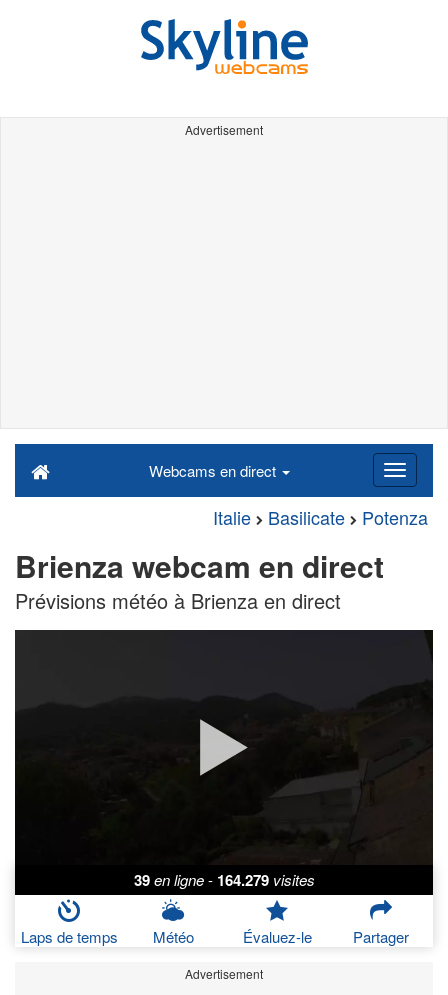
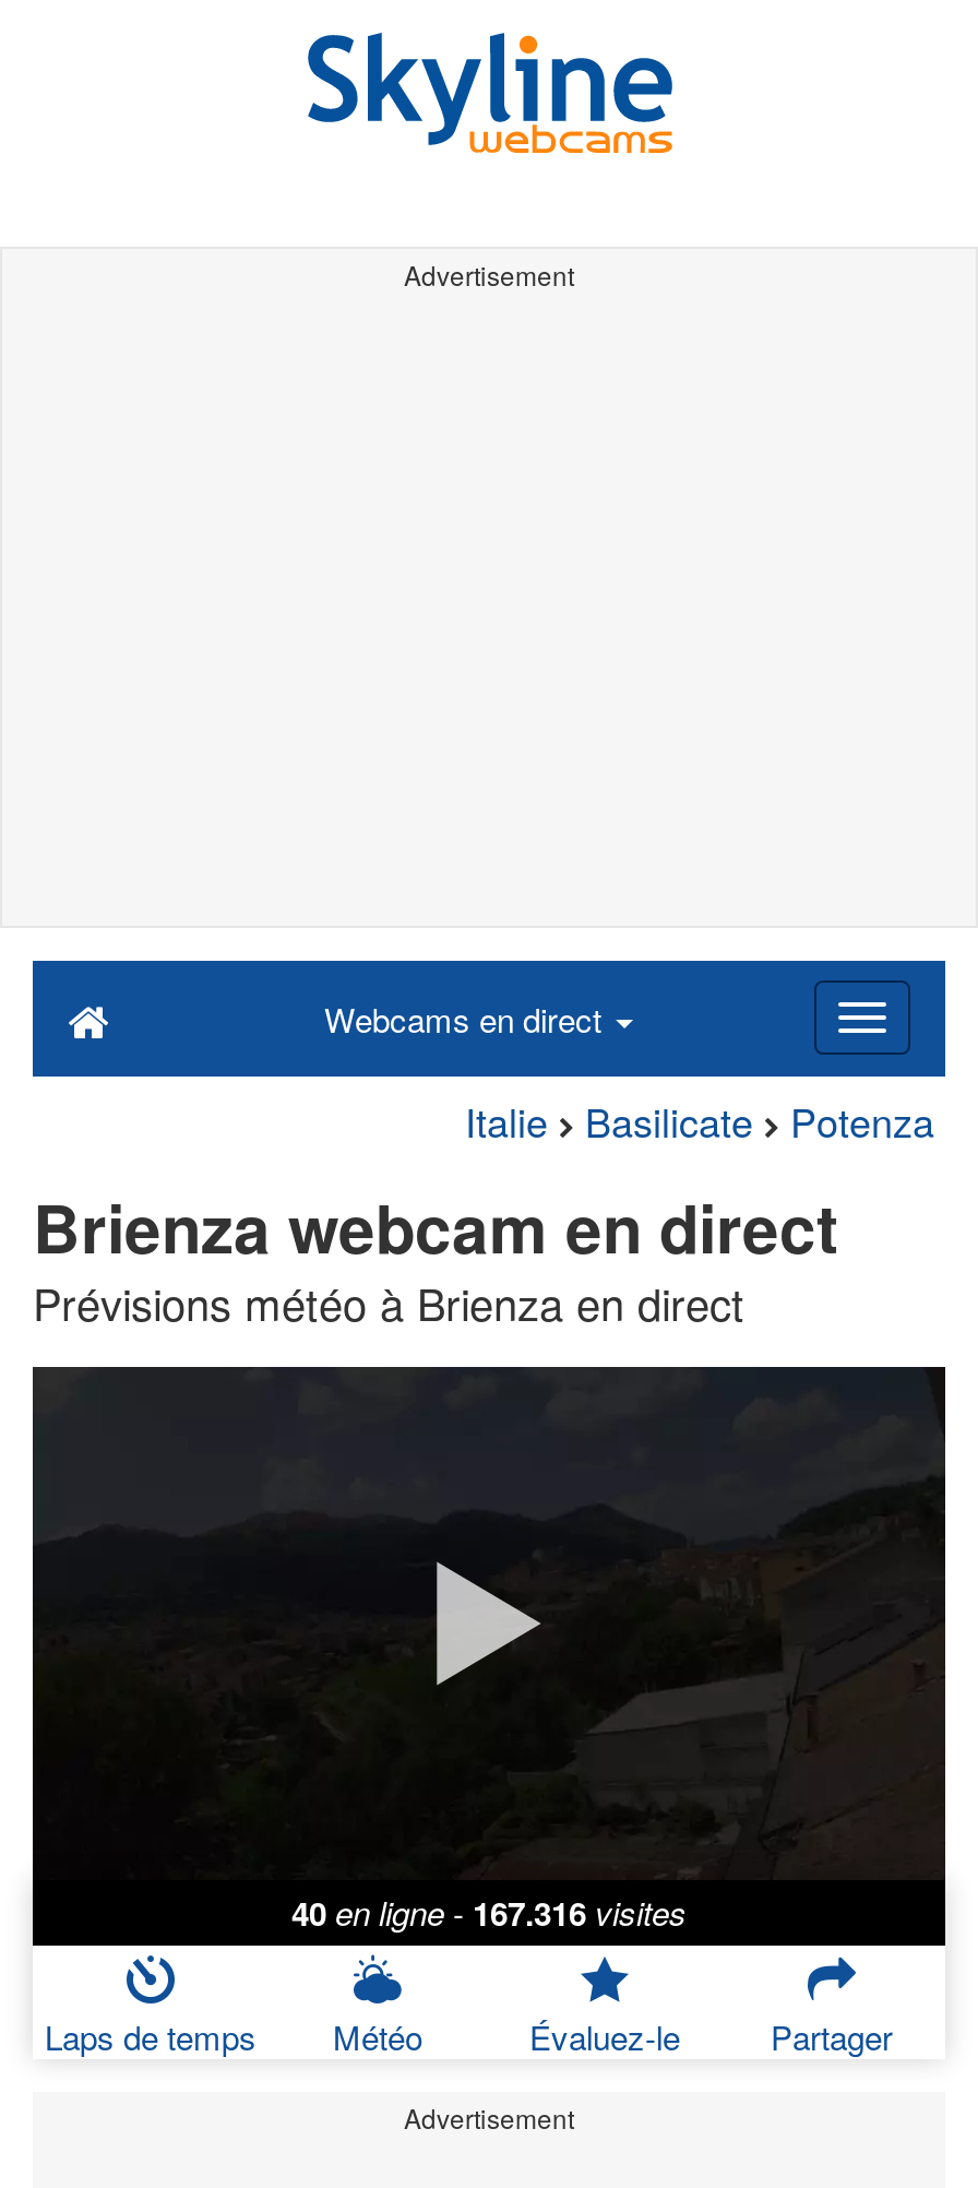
- 39 en ligne - 164.279 visites
+ 40 en ligne - 167.316 visites
